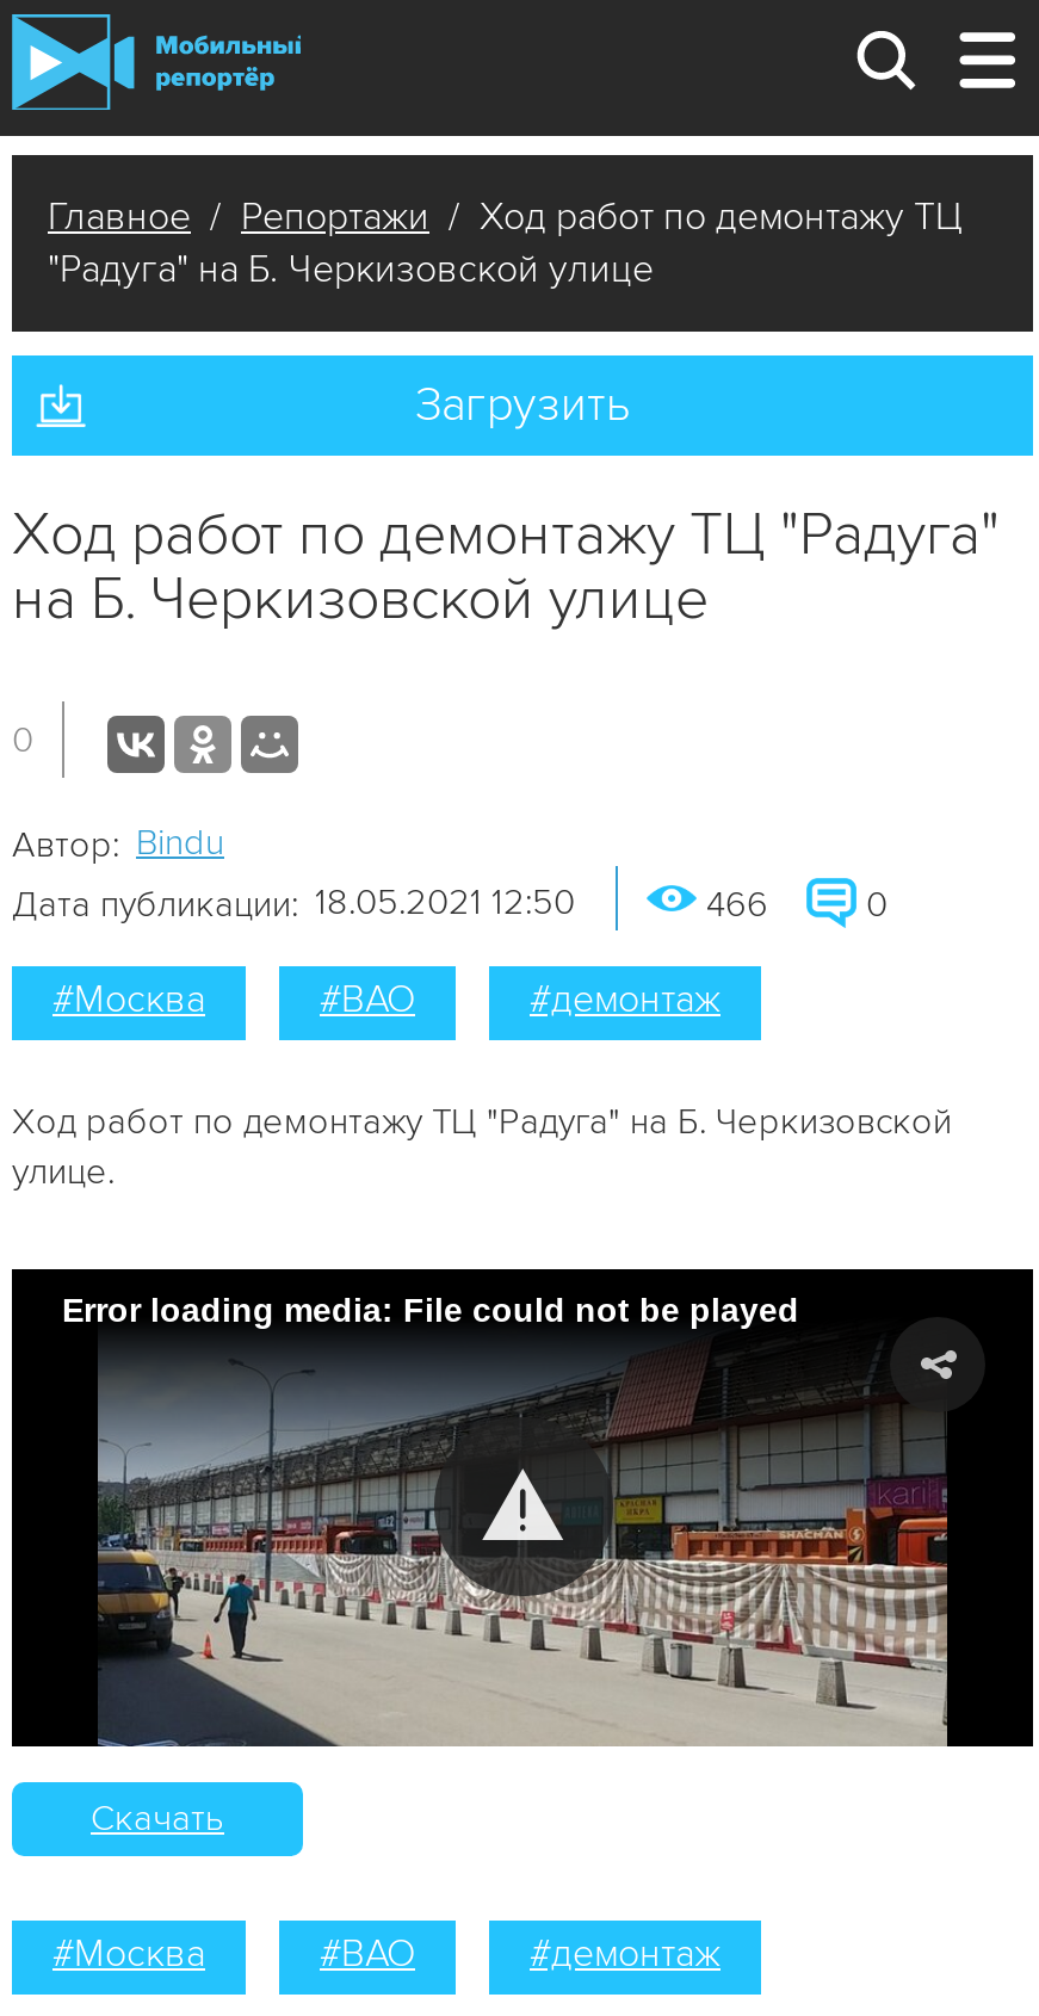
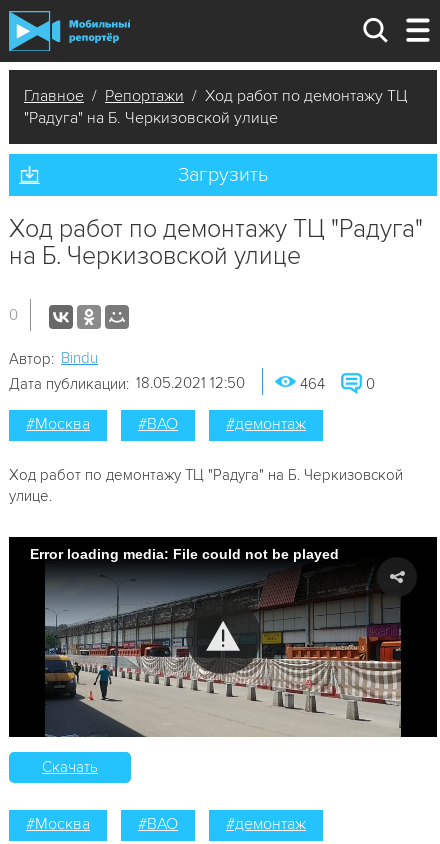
- 466
+ 464
